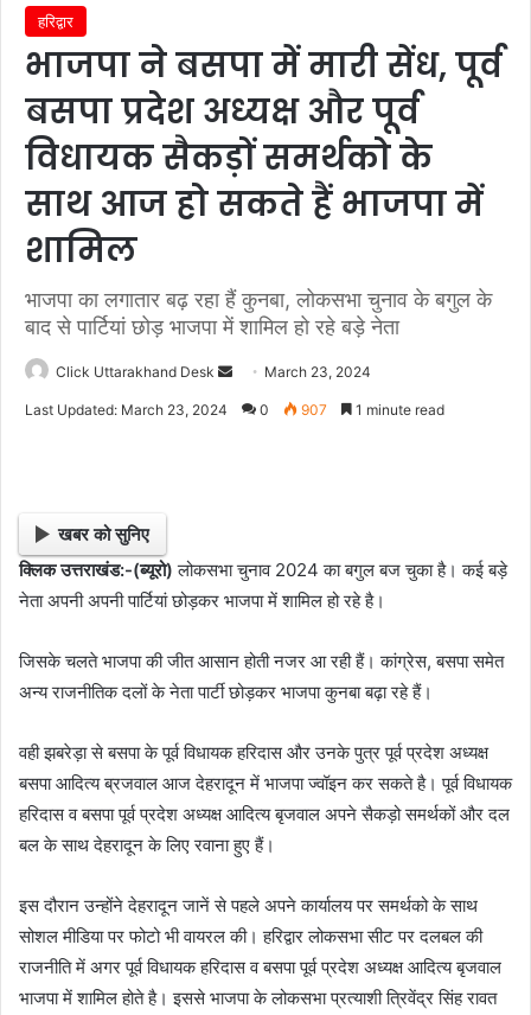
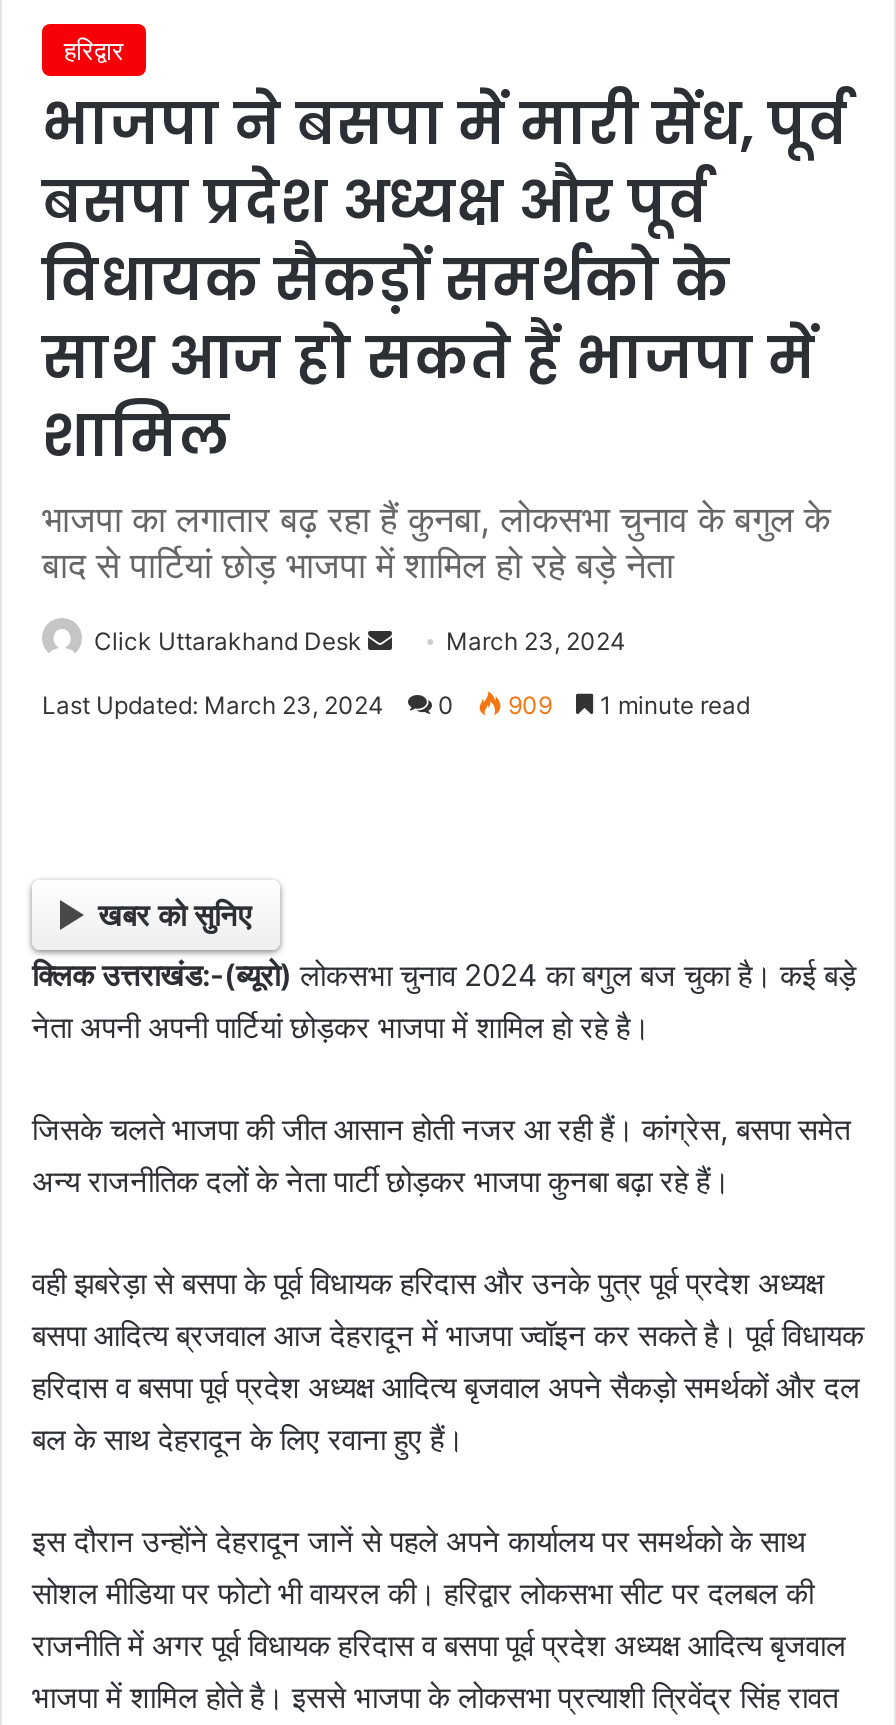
- Last Updated: March 23, 2024 0 907 1 minute read
+ Last Updated: March 23, 2024 0 909 1 minute read
